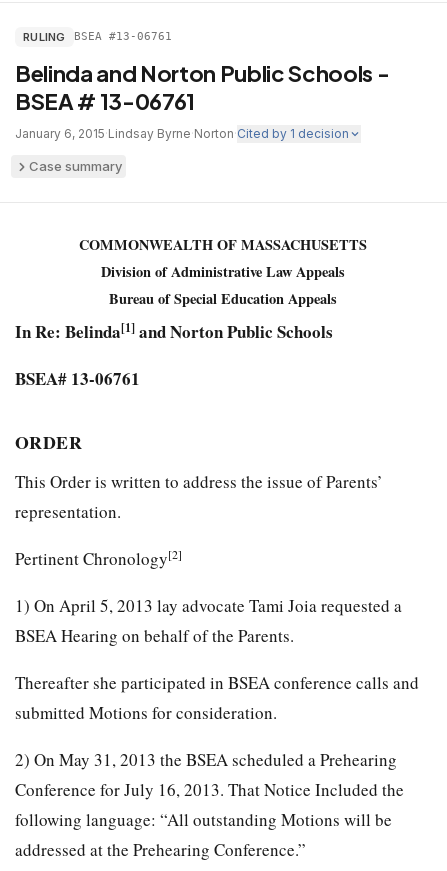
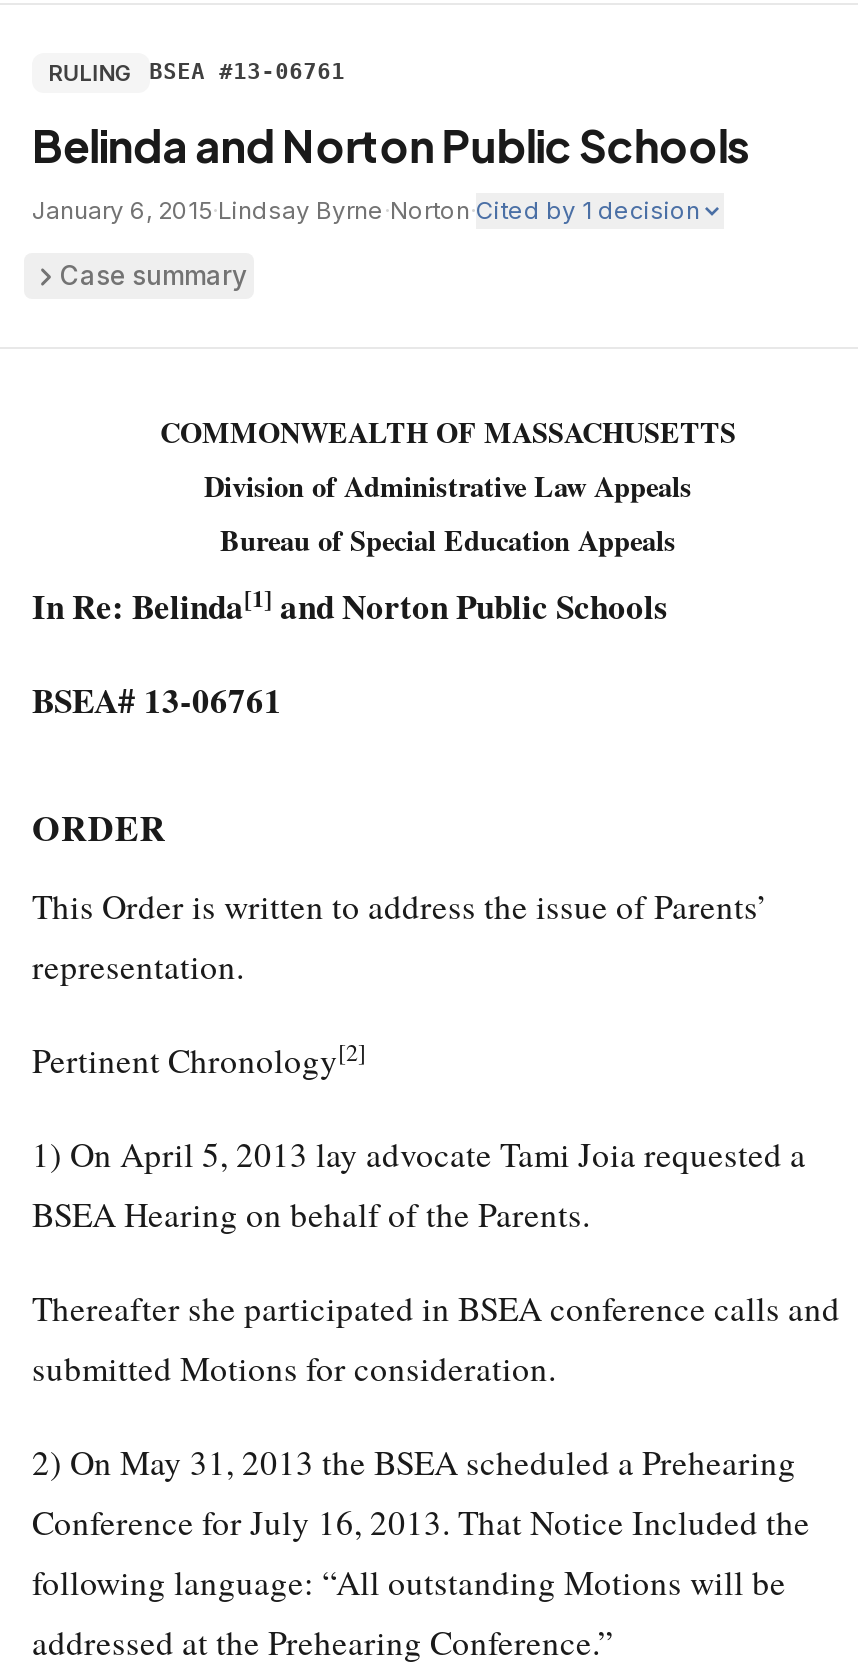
- Belinda and Norton Public Schools -
- BSEA # 13-06761
+ Belinda and Norton Public Schools
